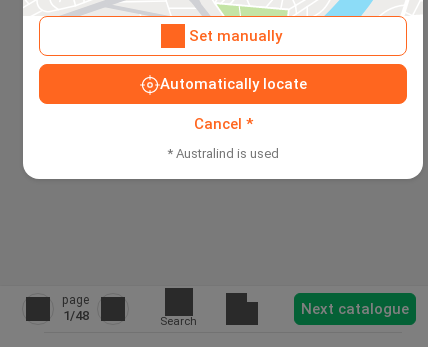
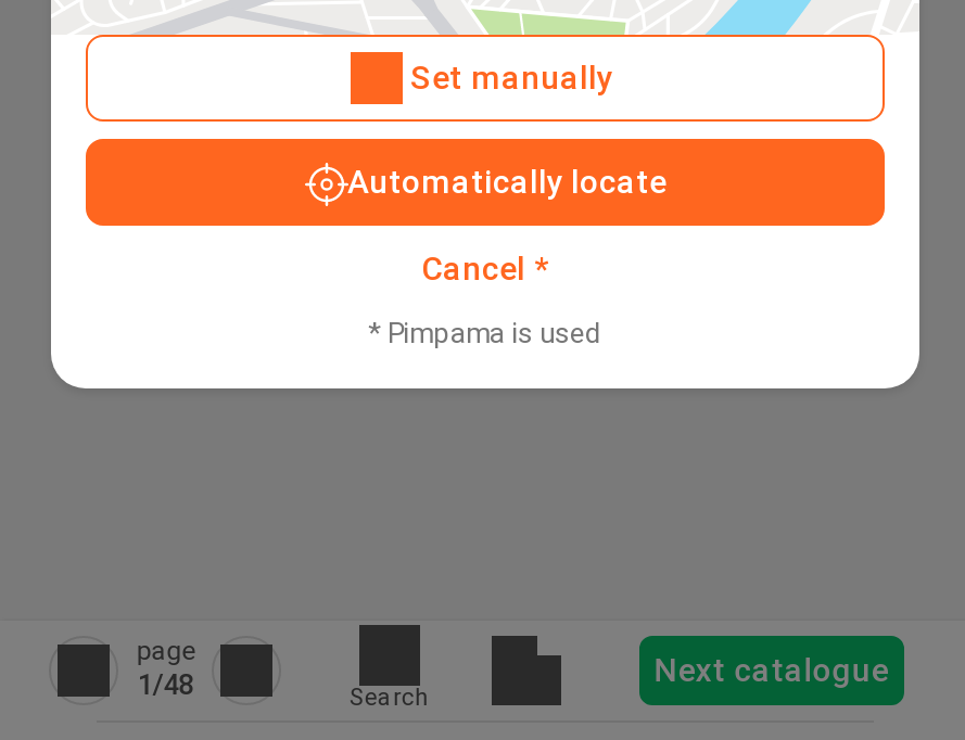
- * Australind is used
+ * Pimpama is used
